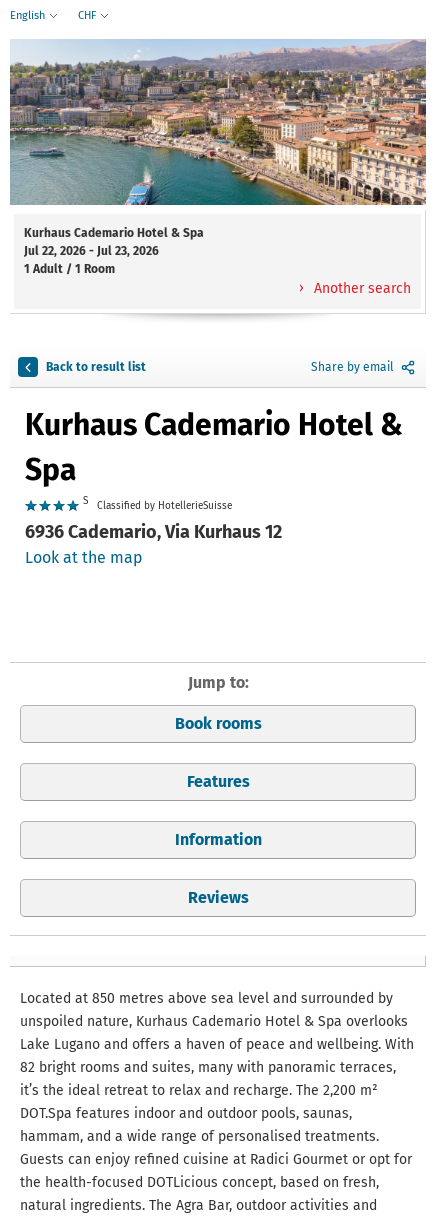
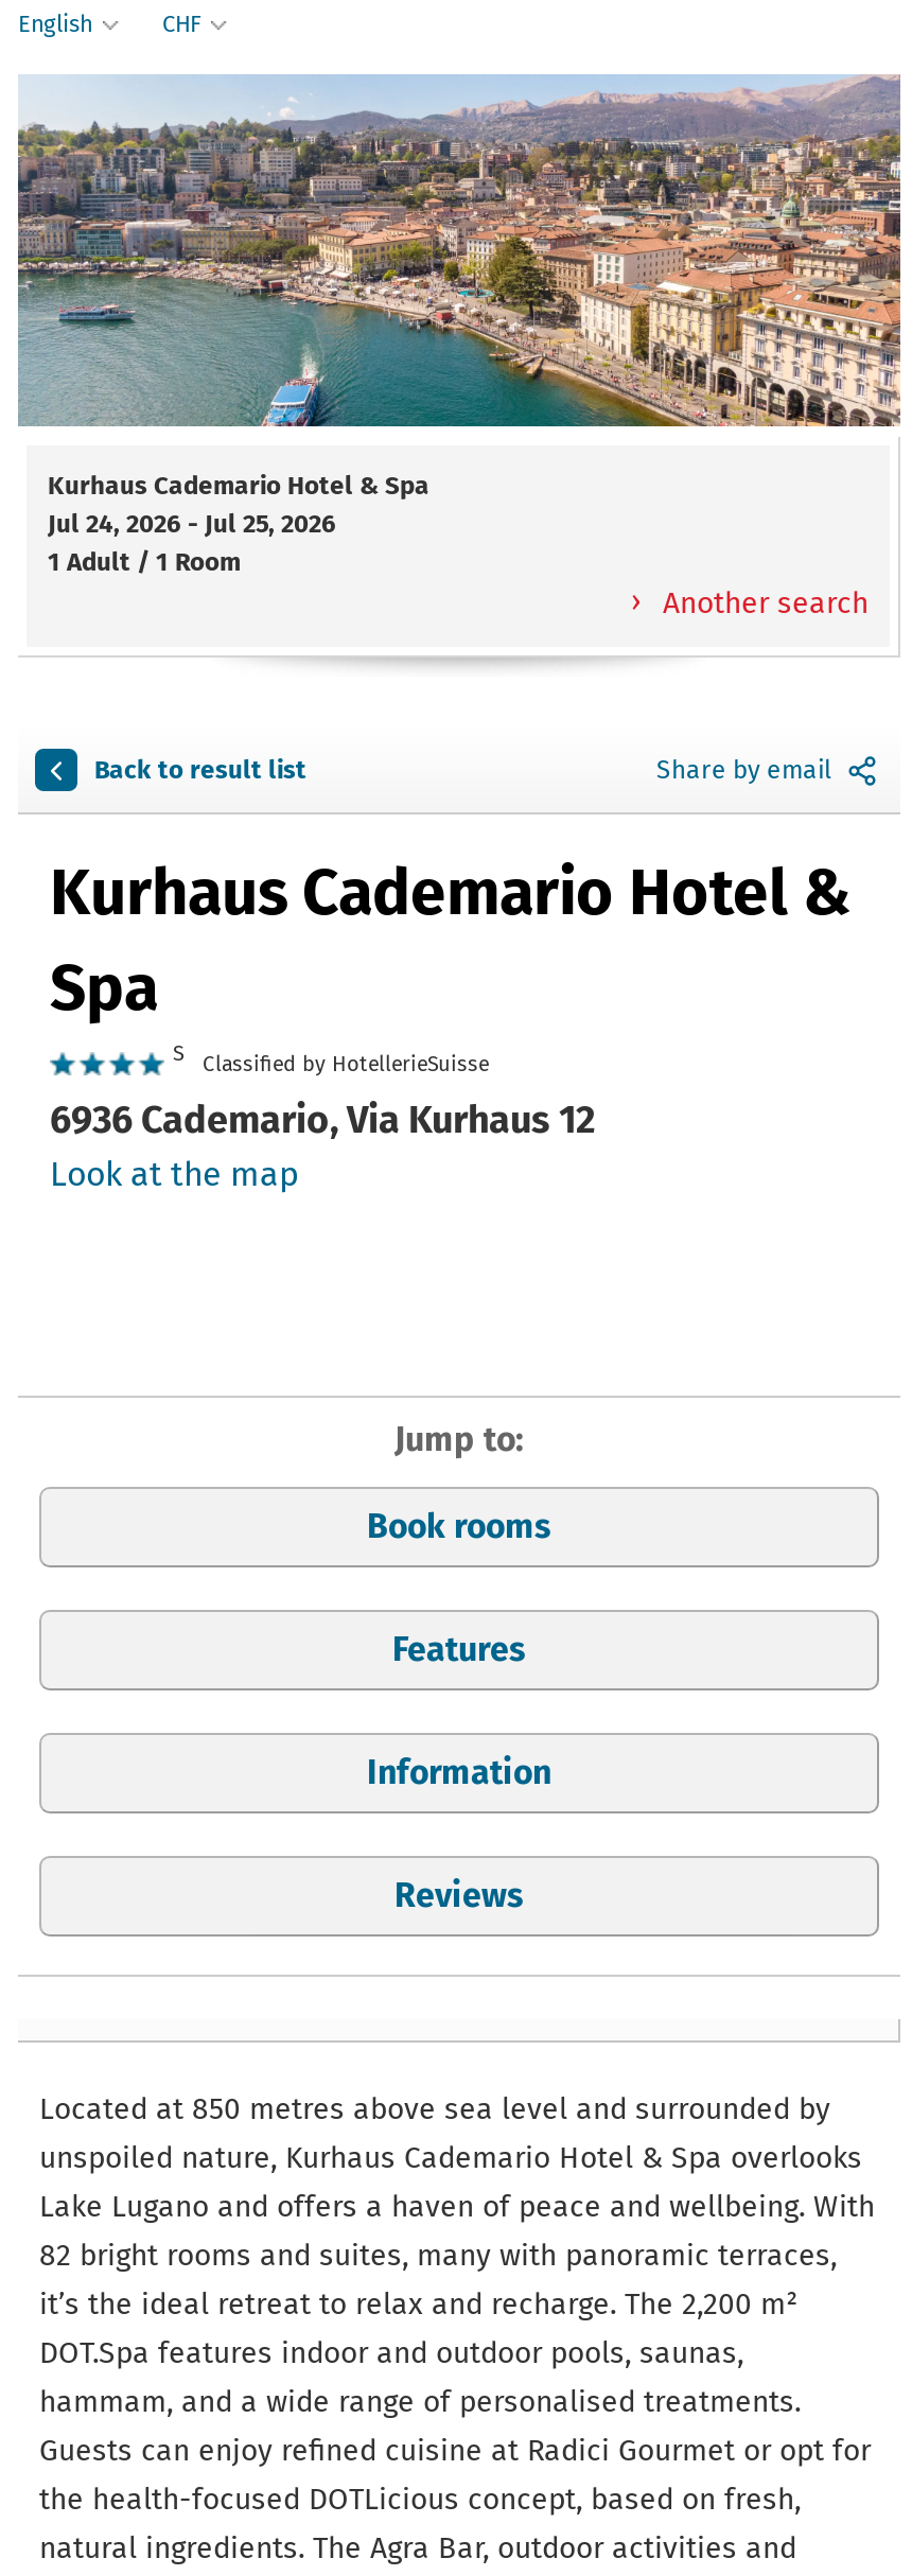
- Jul 22, 2026 - Jul 23, 2026
+ Jul 24, 2026 - Jul 25, 2026
